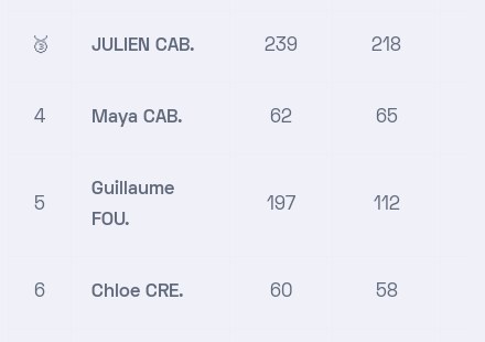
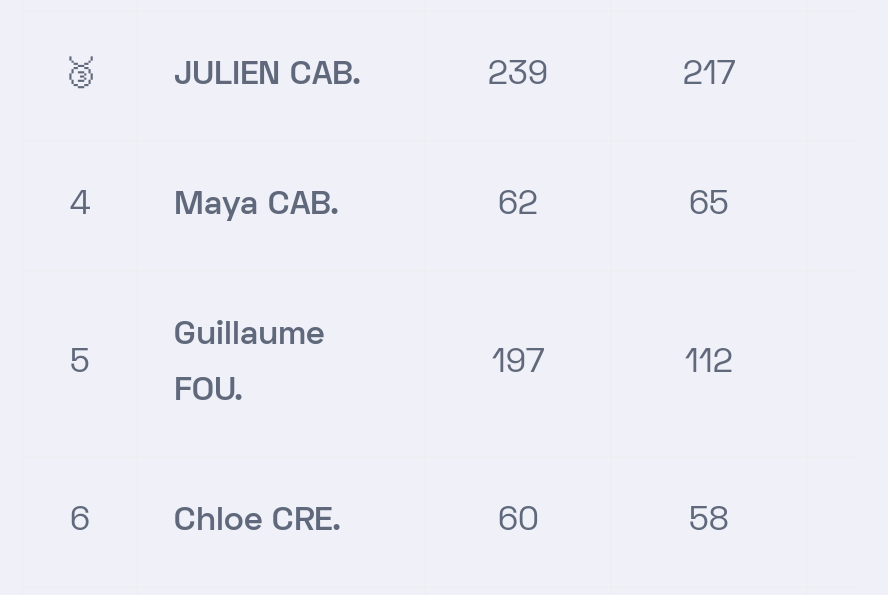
- 218
+ 217
